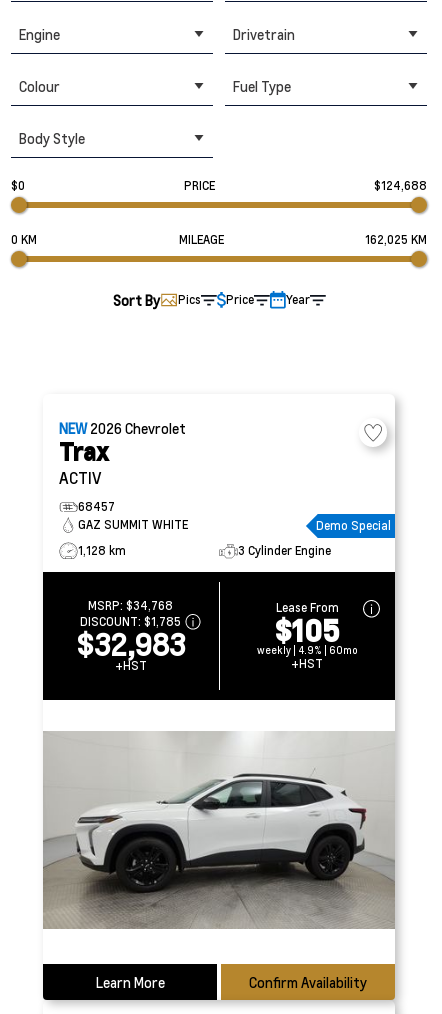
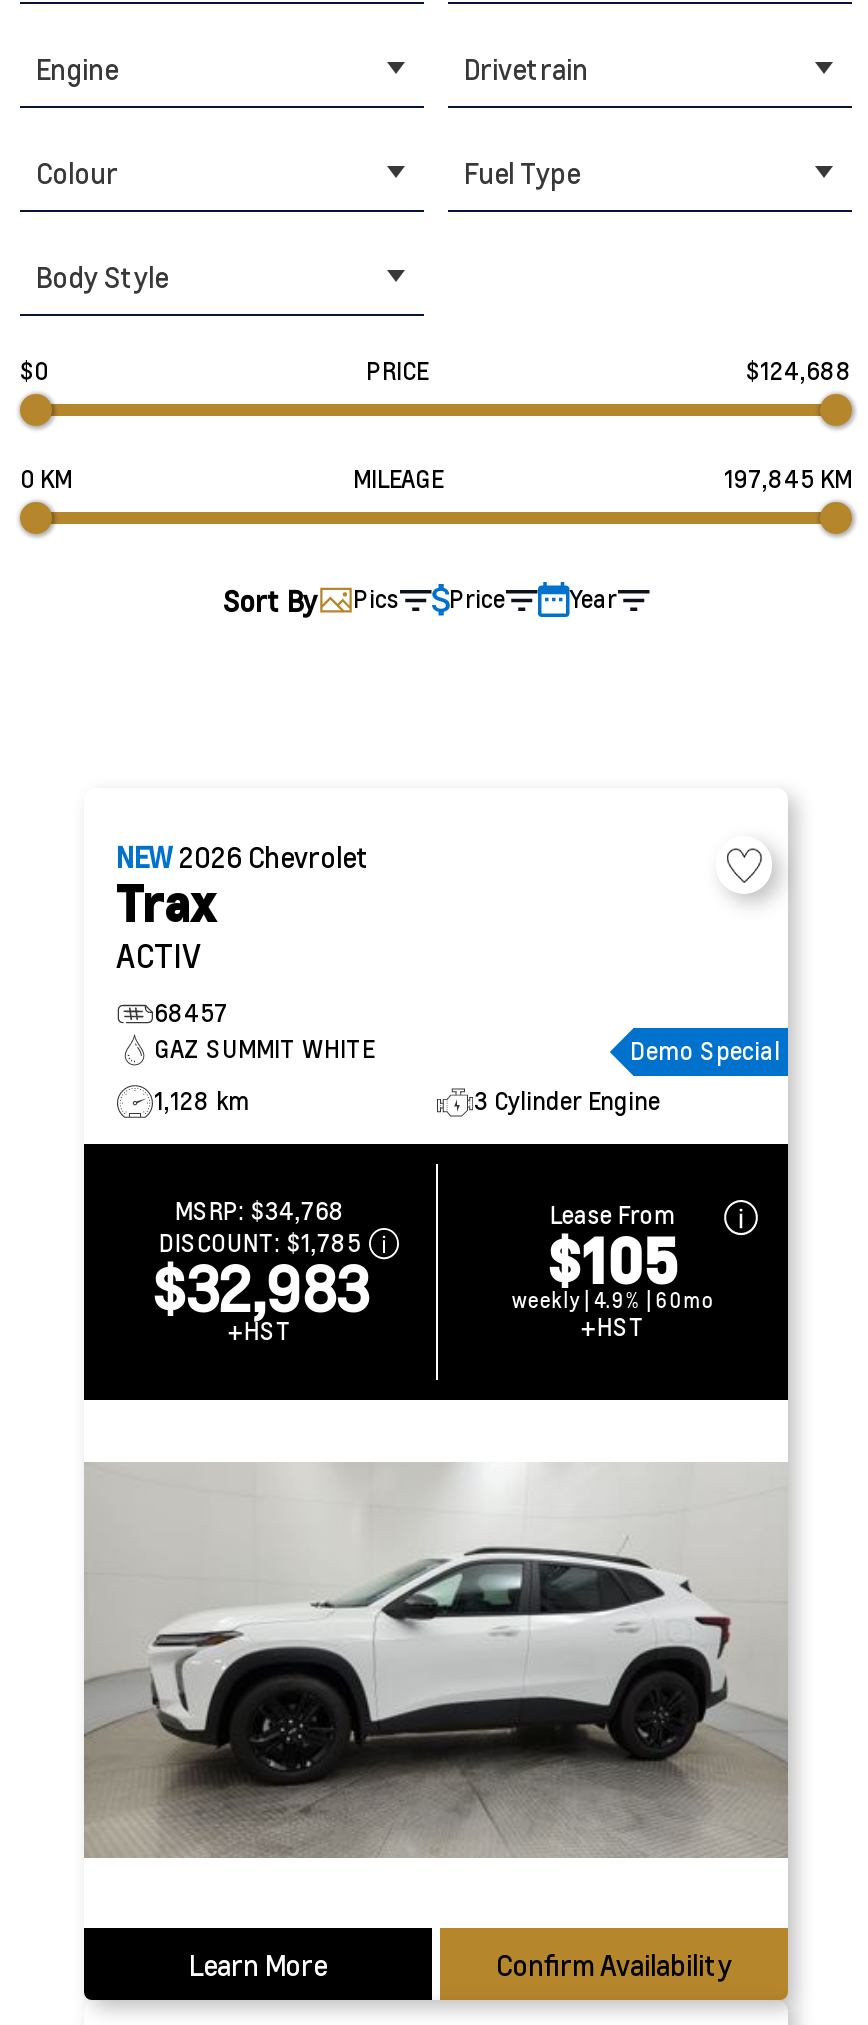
- 162,025 KM
+ 197,845 KM
